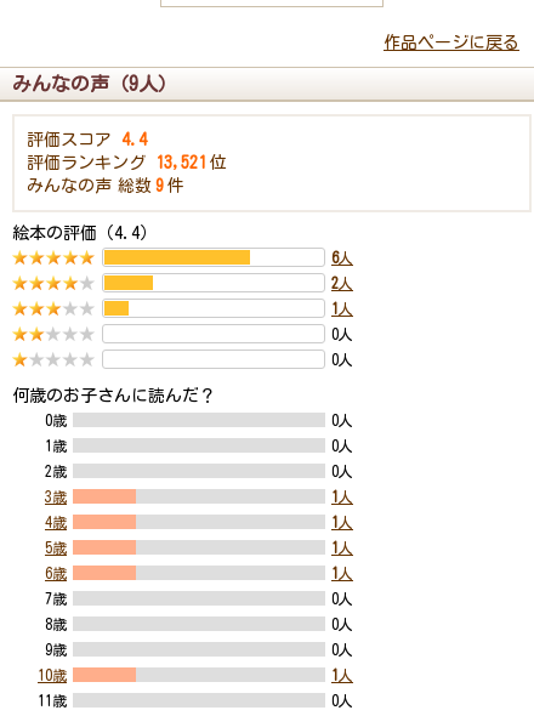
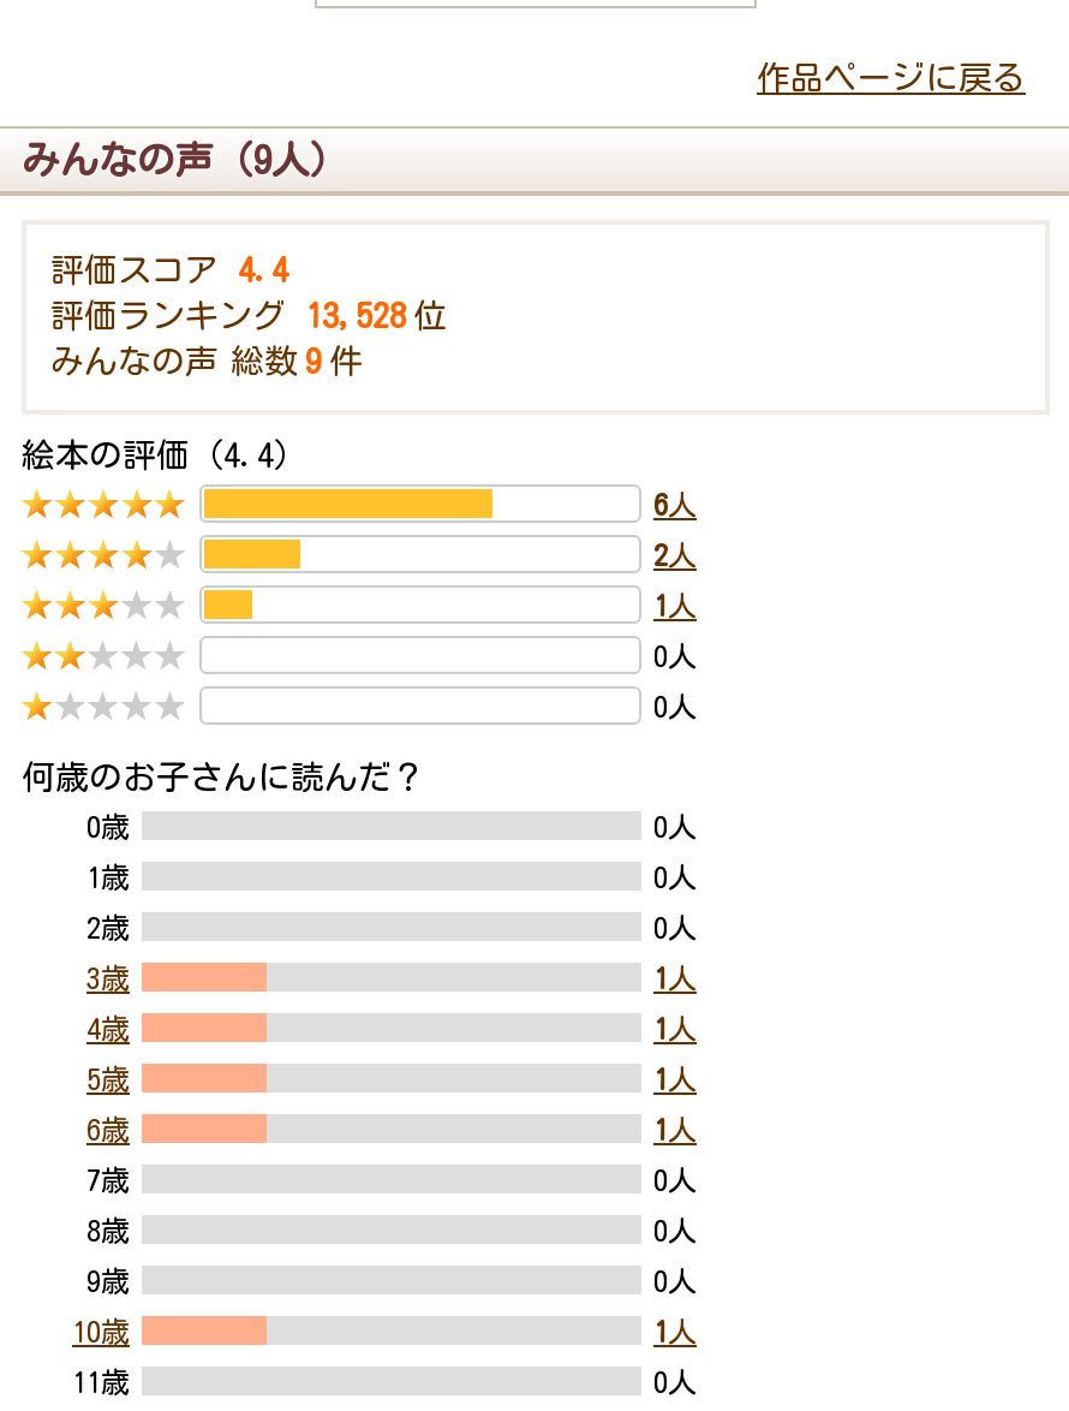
- 評価ランキング 13,521 位
+ 評価ランキング 13,528 位
